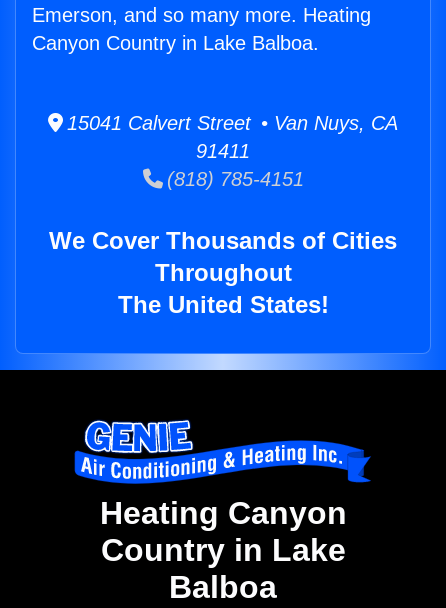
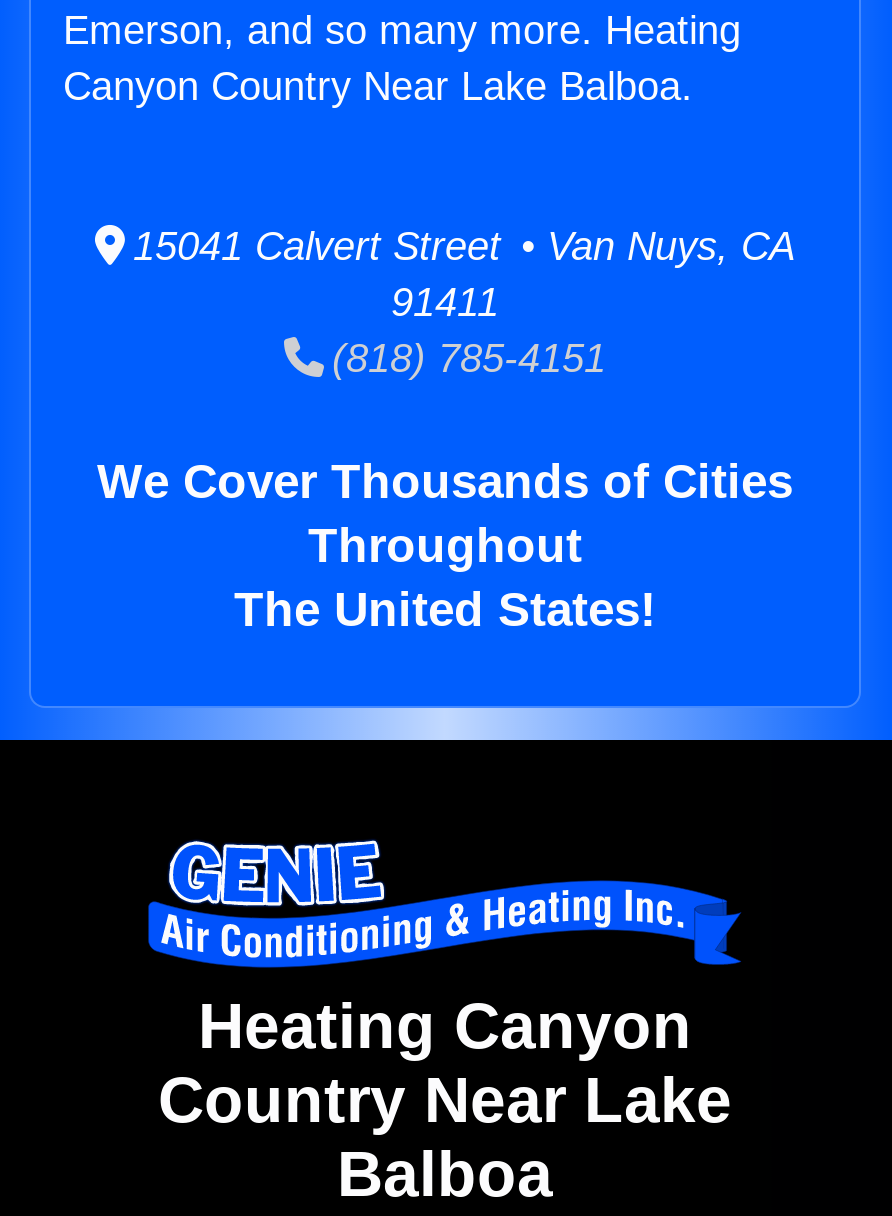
- Canyon Country in Lake Balboa.
+ Canyon Country Near Lake Balboa.

- Country in Lake
+ Country Near Lake
